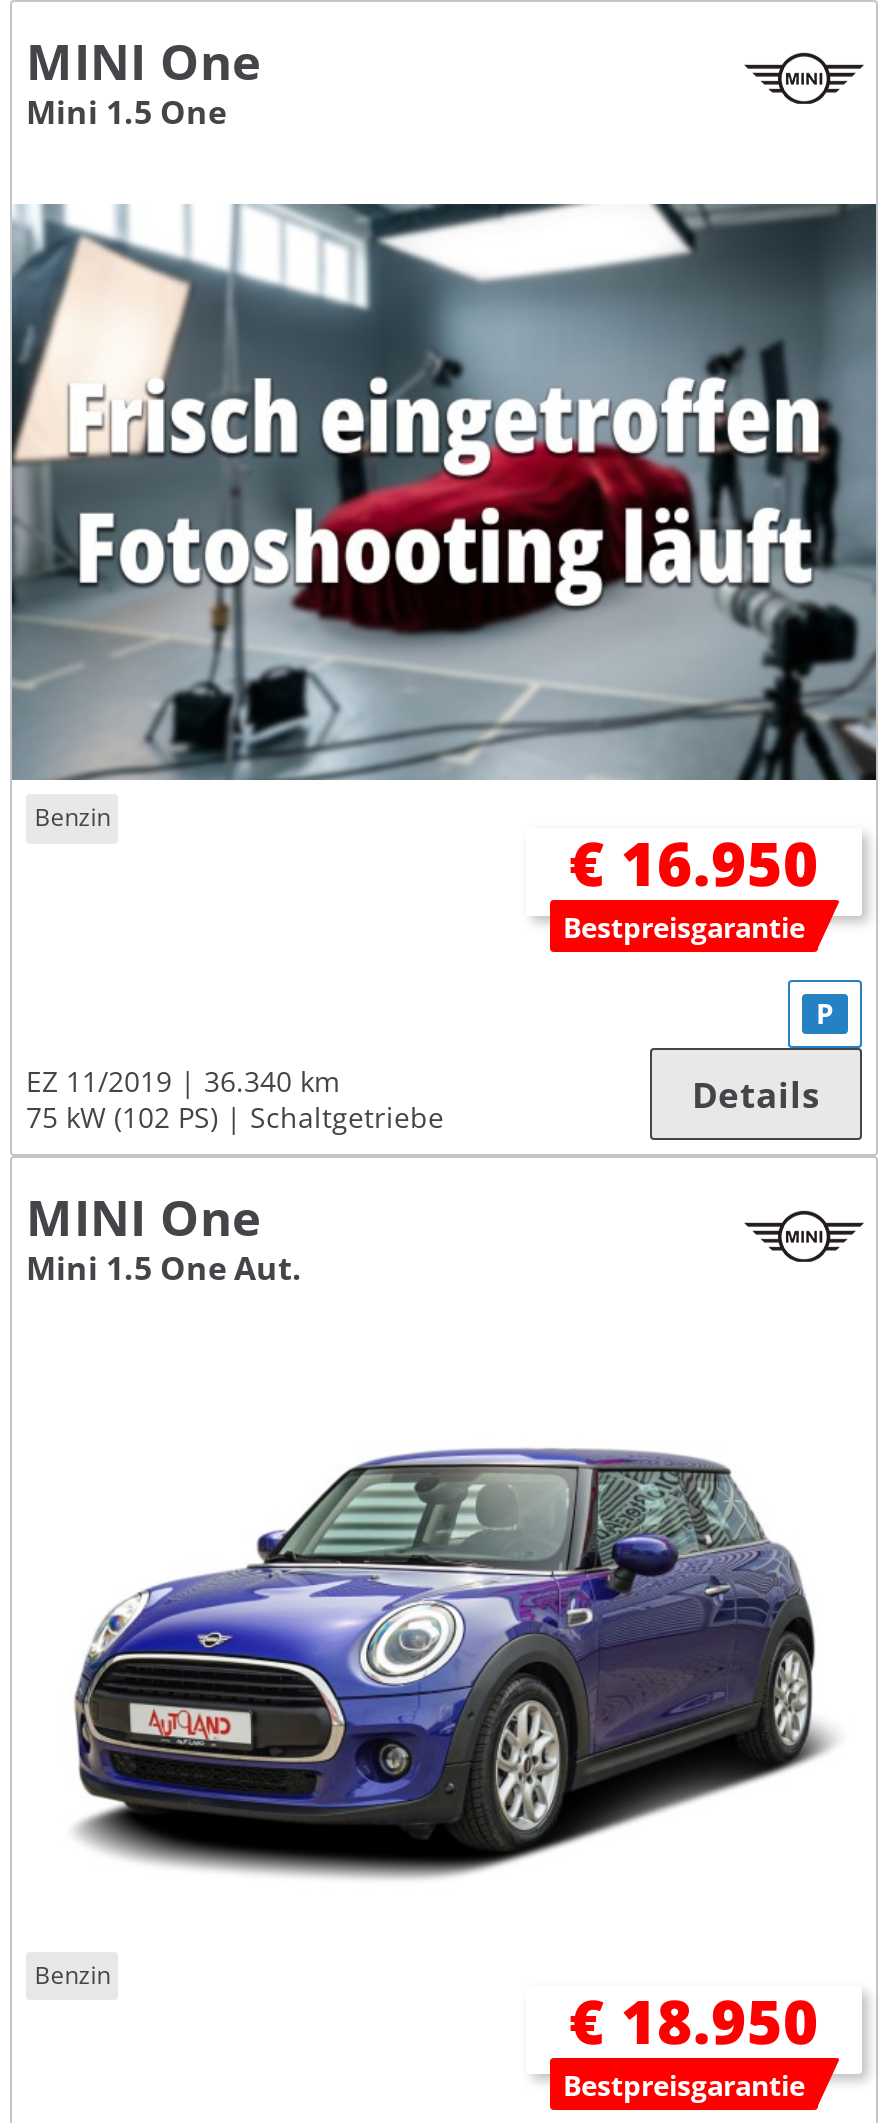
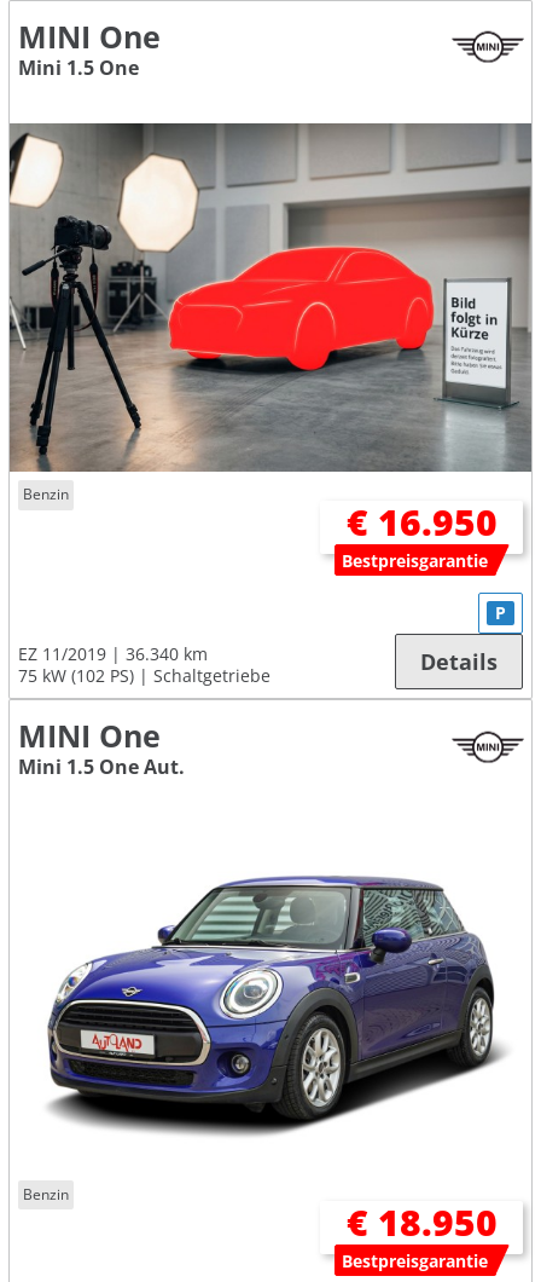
- [image]
+ [image]
